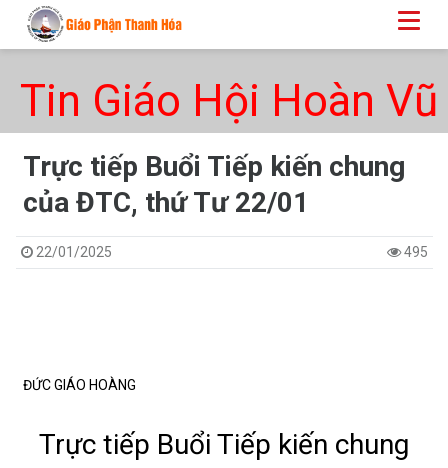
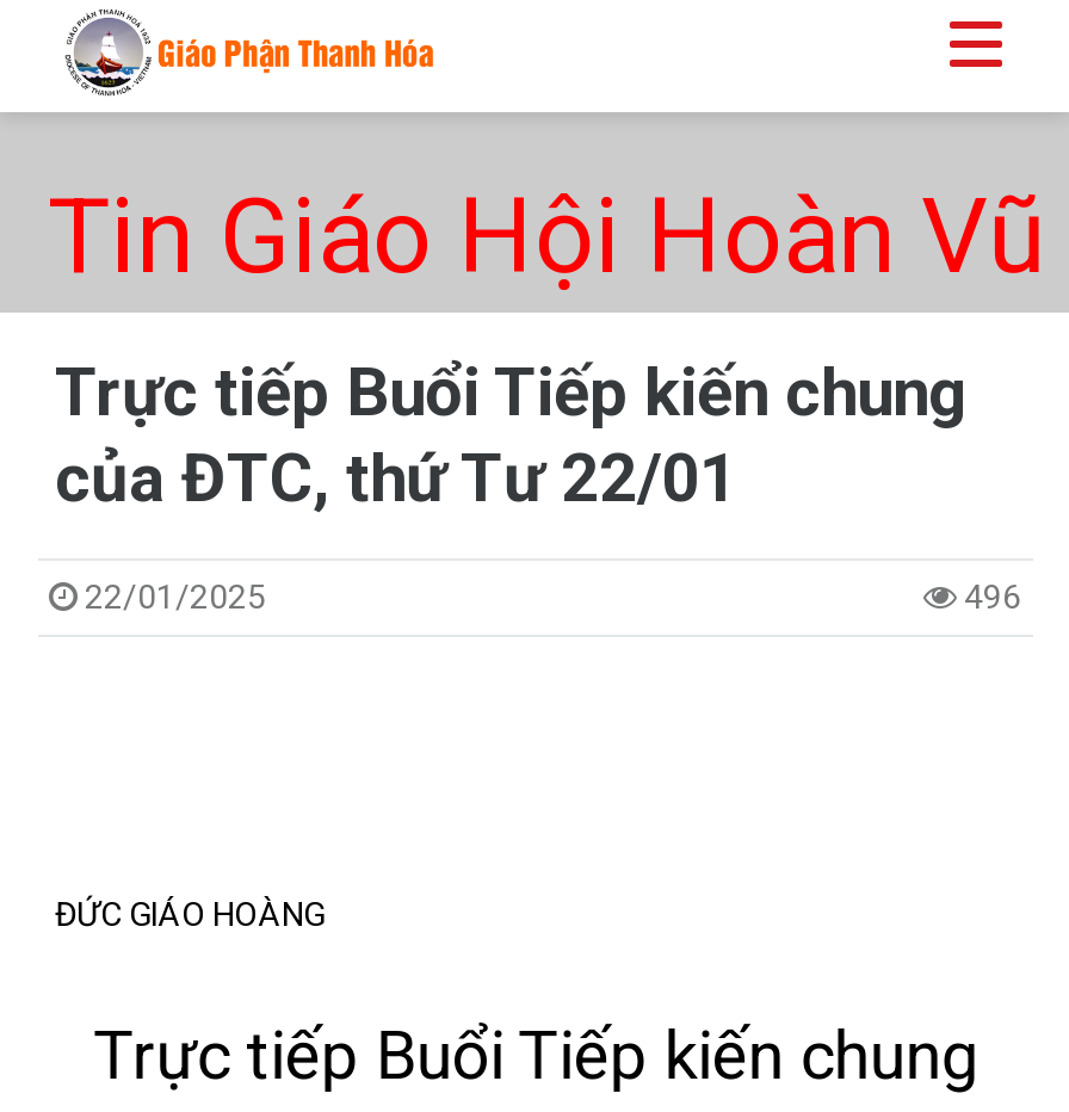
- 495
+ 496
